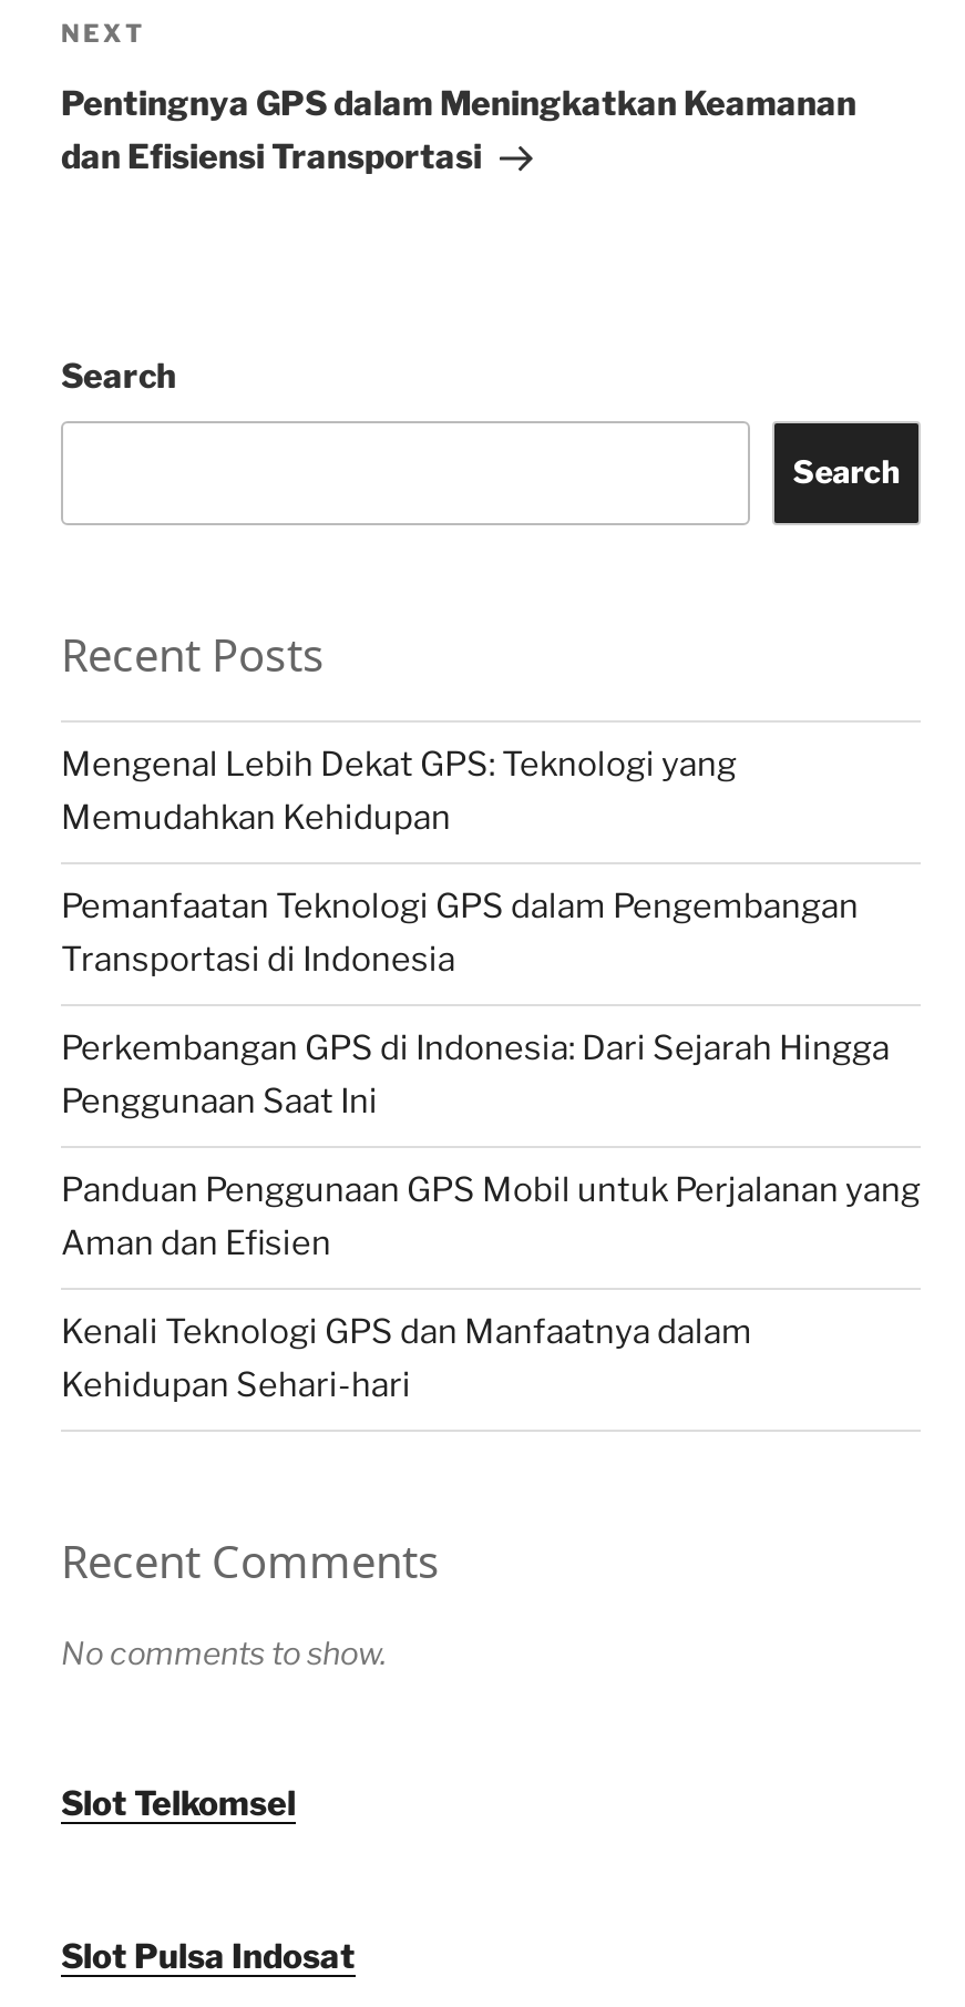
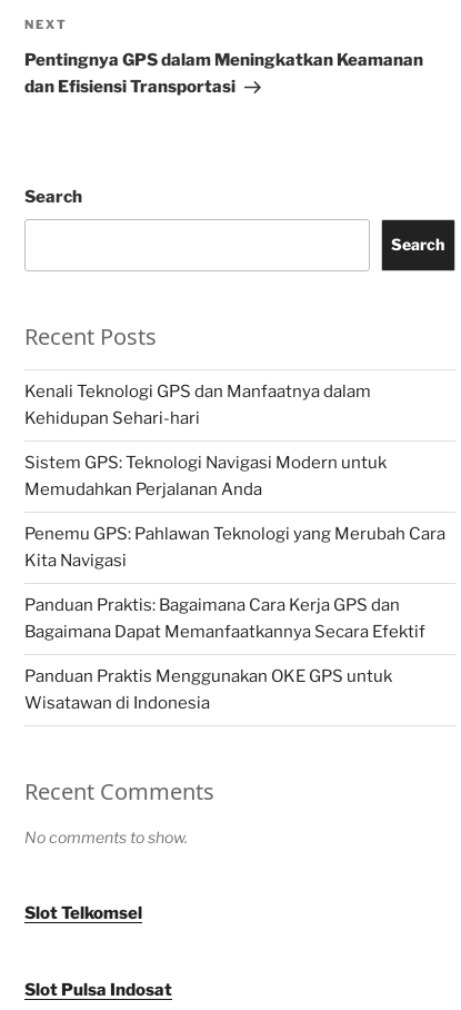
- Mengenal Lebih Dekat GPS: Teknologi yang
- Memudahkan Kehidupan
- Pemanfaatan Teknologi GPS dalam Pengembangan
- Transportasi di Indonesia
- Perkembangan GPS di Indonesia: Dari Sejarah Hingga
- Penggunaan Saat Ini
- Panduan Penggunaan GPS Mobil untuk Perjalanan yang
- Aman dan Efisien

moved up: Kenali Teknologi GPS dan Manfaatnya dalam | Kehidupan Sehari-hari

+ Sistem GPS: Teknologi Navigasi Modern untuk
+ Memudahkan Perjalanan Anda
+ Penemu GPS: Pahlawan Teknologi yang Merubah Cara
+ Kita Navigasi
+ Panduan Praktis: Bagaimana Cara Kerja GPS dan
+ Bagaimana Dapat Memanfaatkannya Secara Efektif
+ Panduan Praktis Menggunakan OKE GPS untuk
+ Wisatawan di Indonesia
